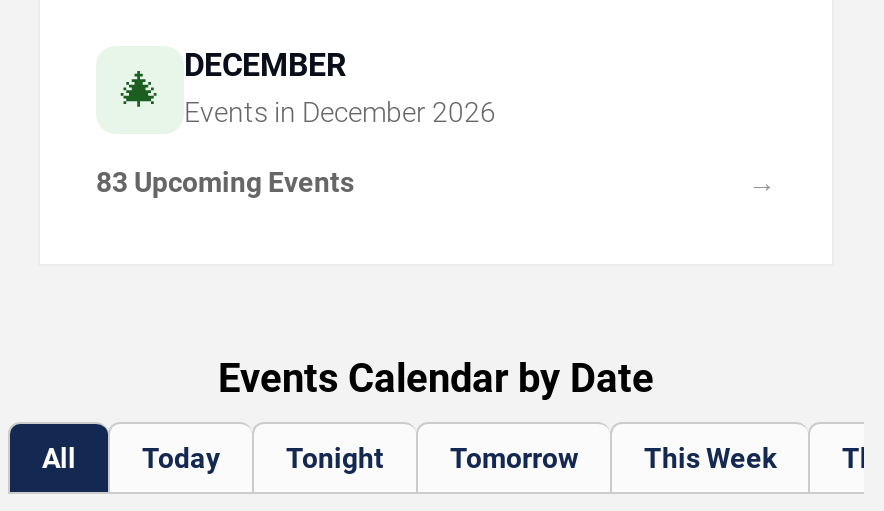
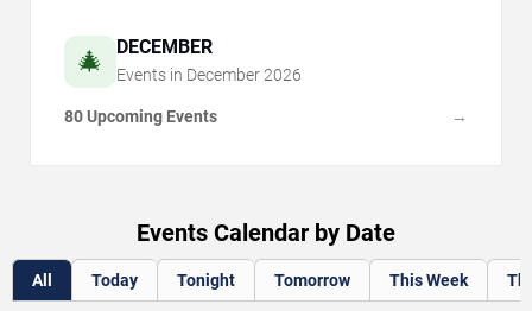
- 83 Upcoming Events
+ 80 Upcoming Events
